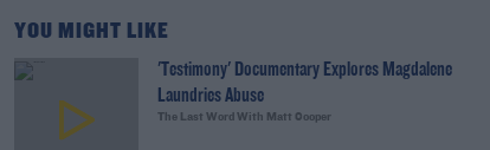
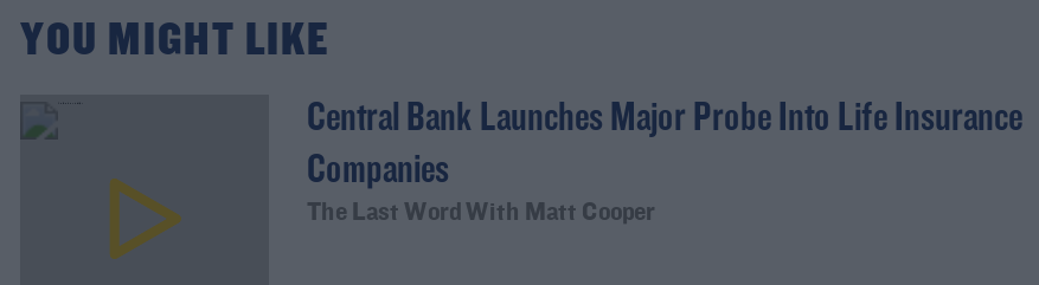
- 'Testimony' Documentary Explores Magdalene
- Laundries Abuse
+ Central Bank Launches Major Probe Into Life Insurance
+ Companies
